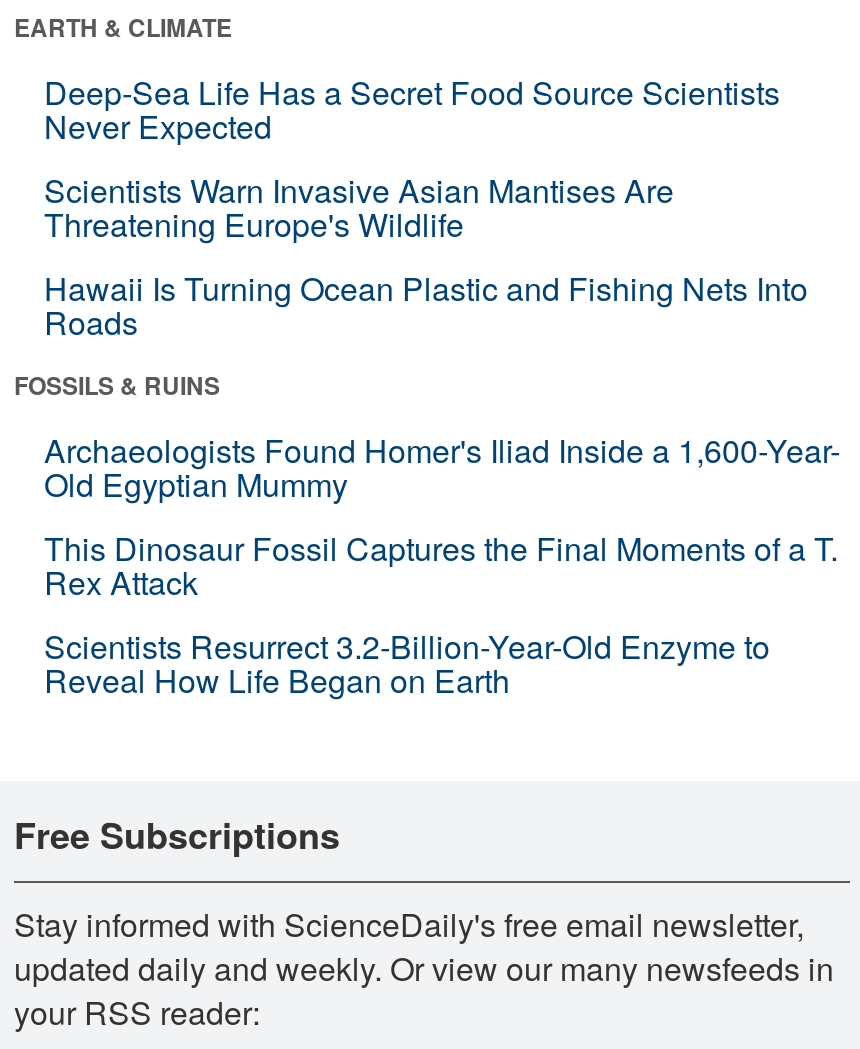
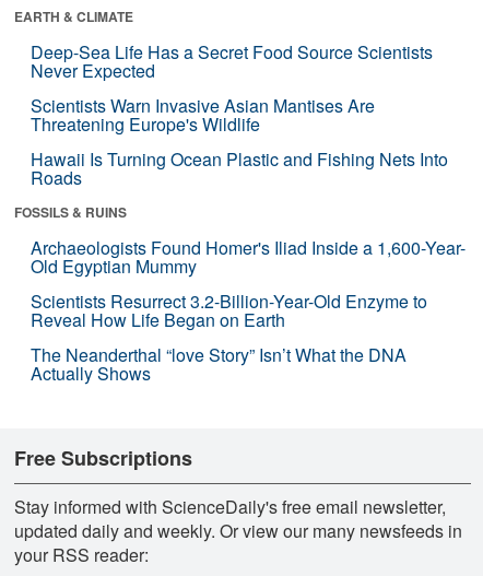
- This Dinosaur Fossil Captures the Final Moments of a T.
- Rex Attack

moved up: Scientists Resurrect 3.2-Billion-Year-Old Enzyme to | Reveal How Life Began on Earth

+ The Neanderthal “love Story” Isn’t What the DNA
+ Actually Shows
